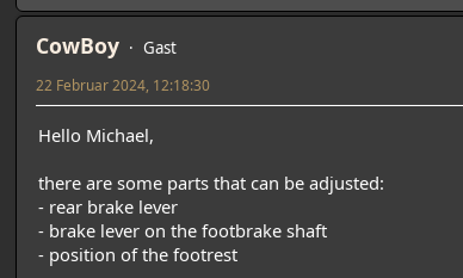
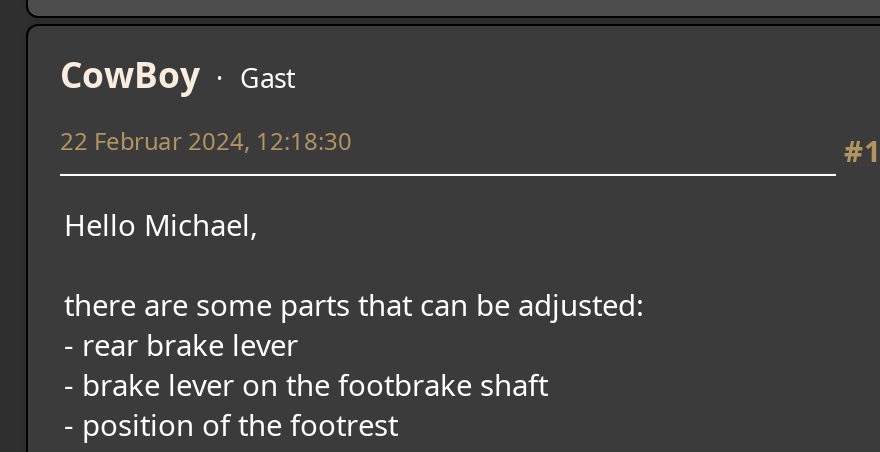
+ #1
